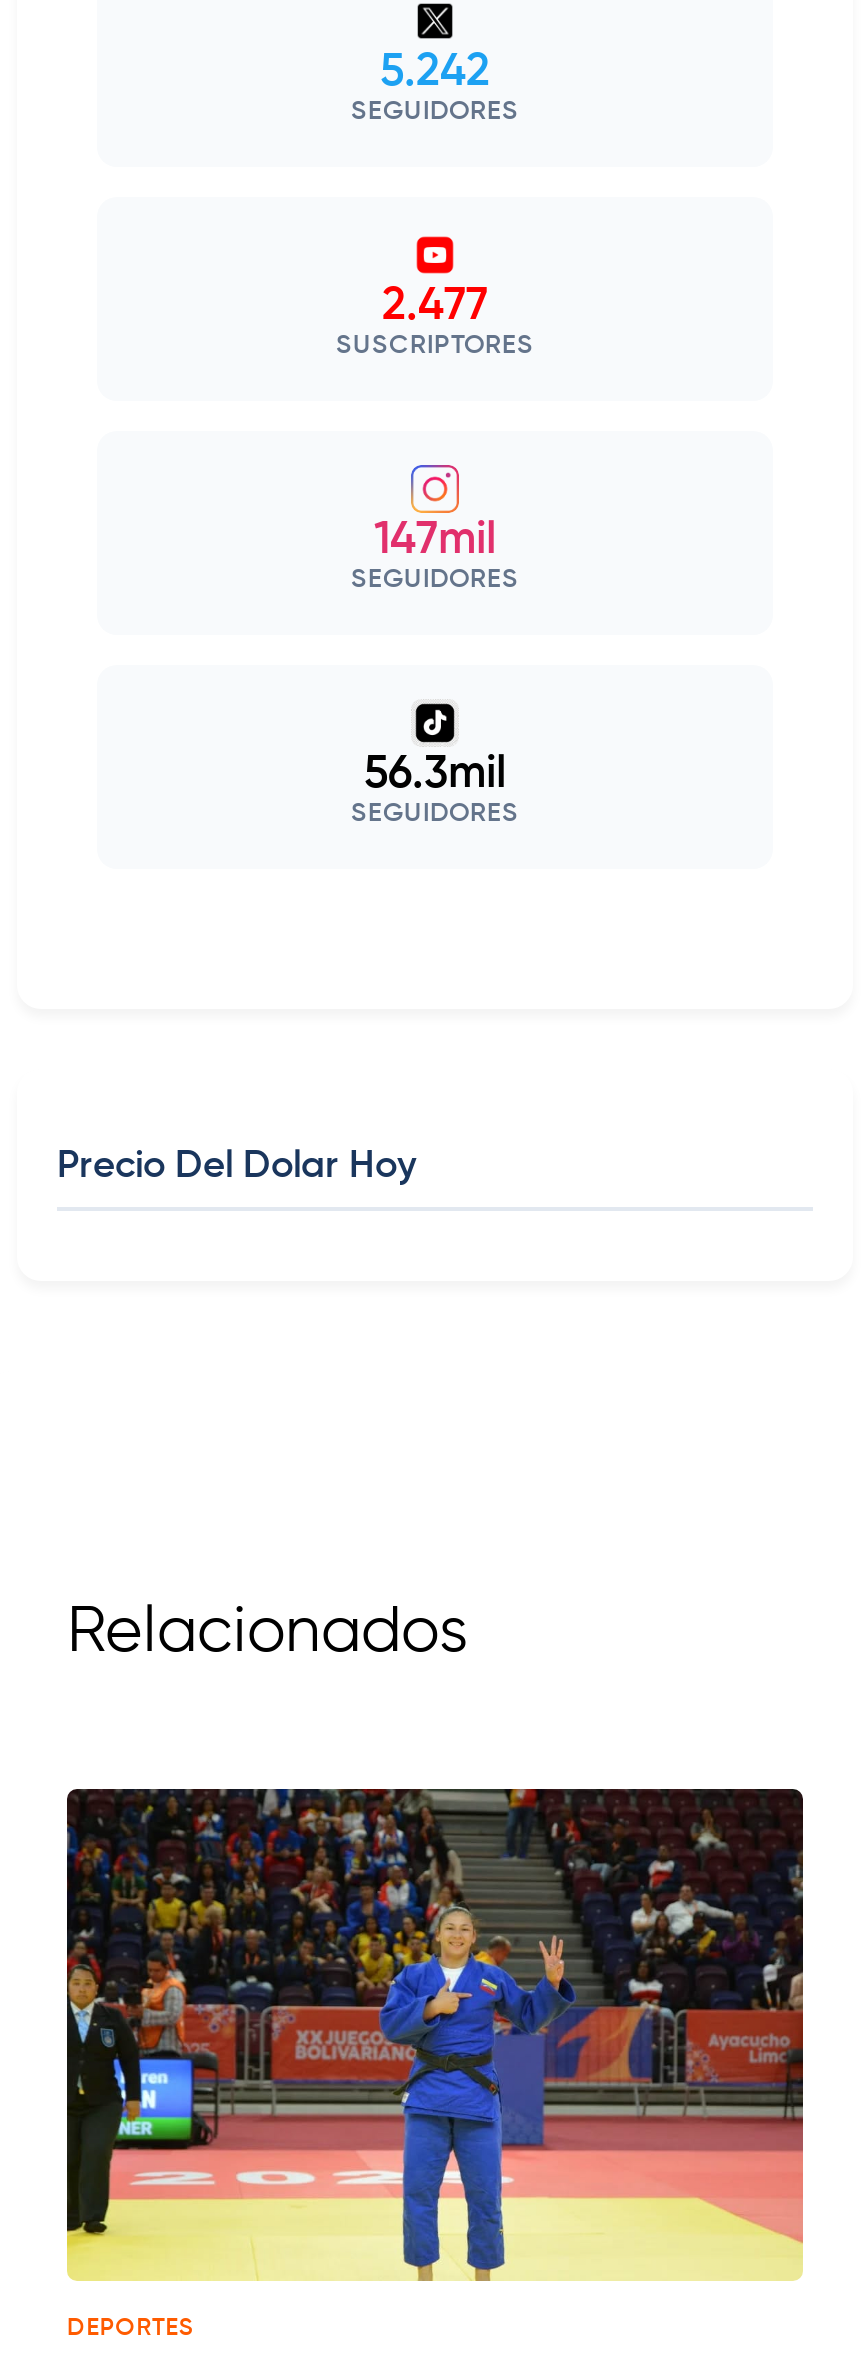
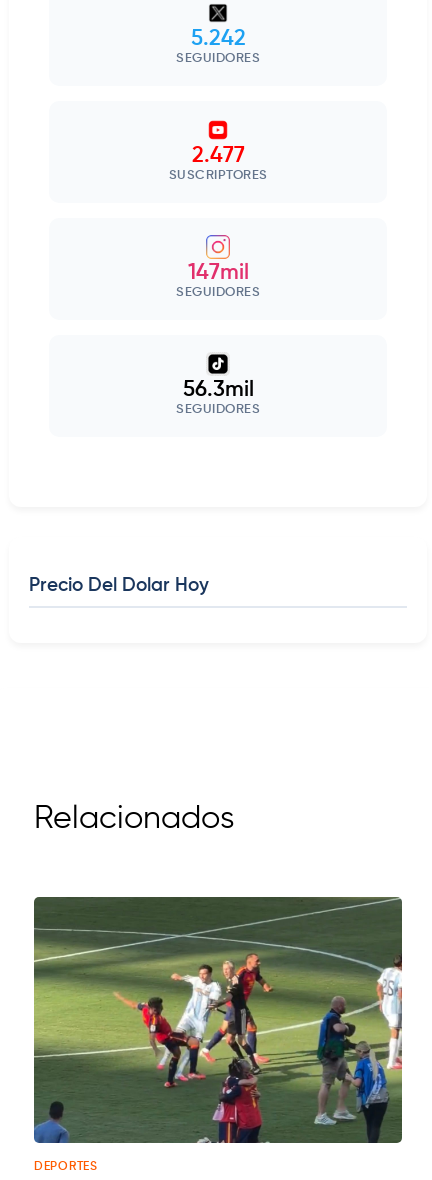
- [image]
+ [image]
